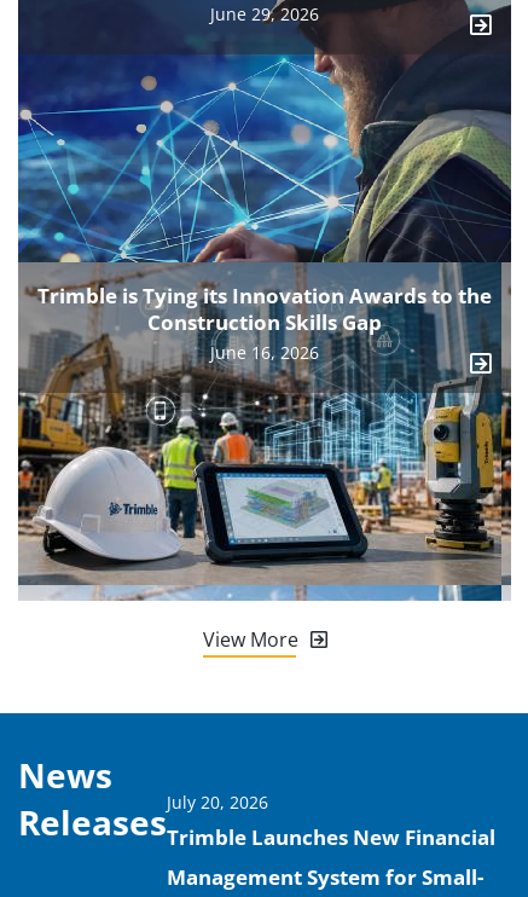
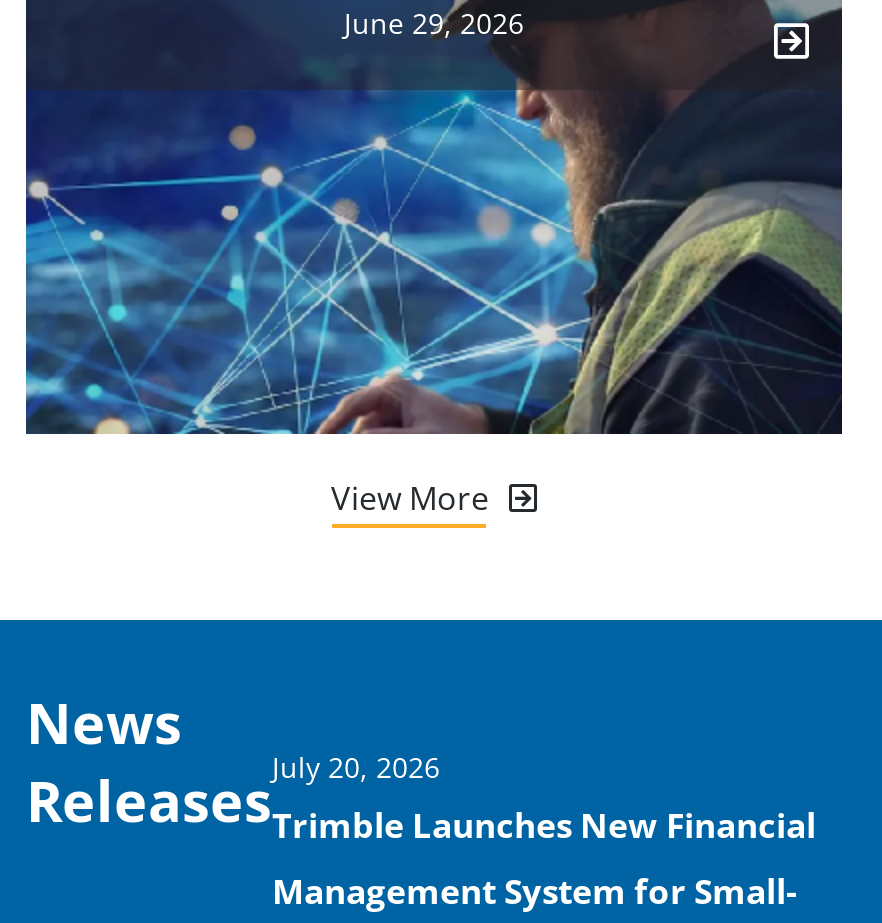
- [image]
- June 16, 2026

- Trimble is Tying its Innovation Awards to the
- Construction Skills Gap
